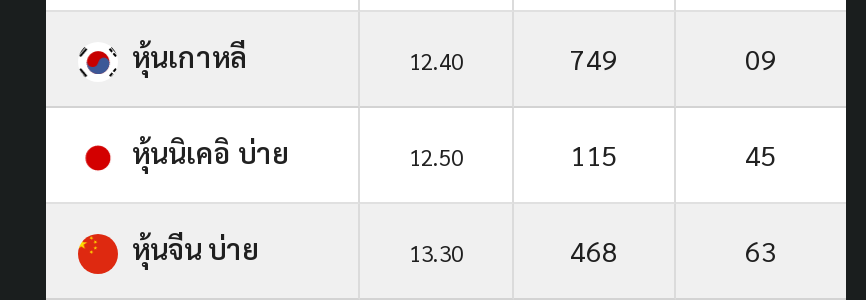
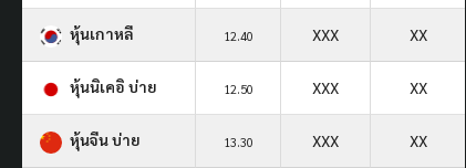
- 749
- 09
+ XXX
+ XX

- 115
- 45
+ XXX
+ XX

- 468
- 63
+ XXX
+ XX
